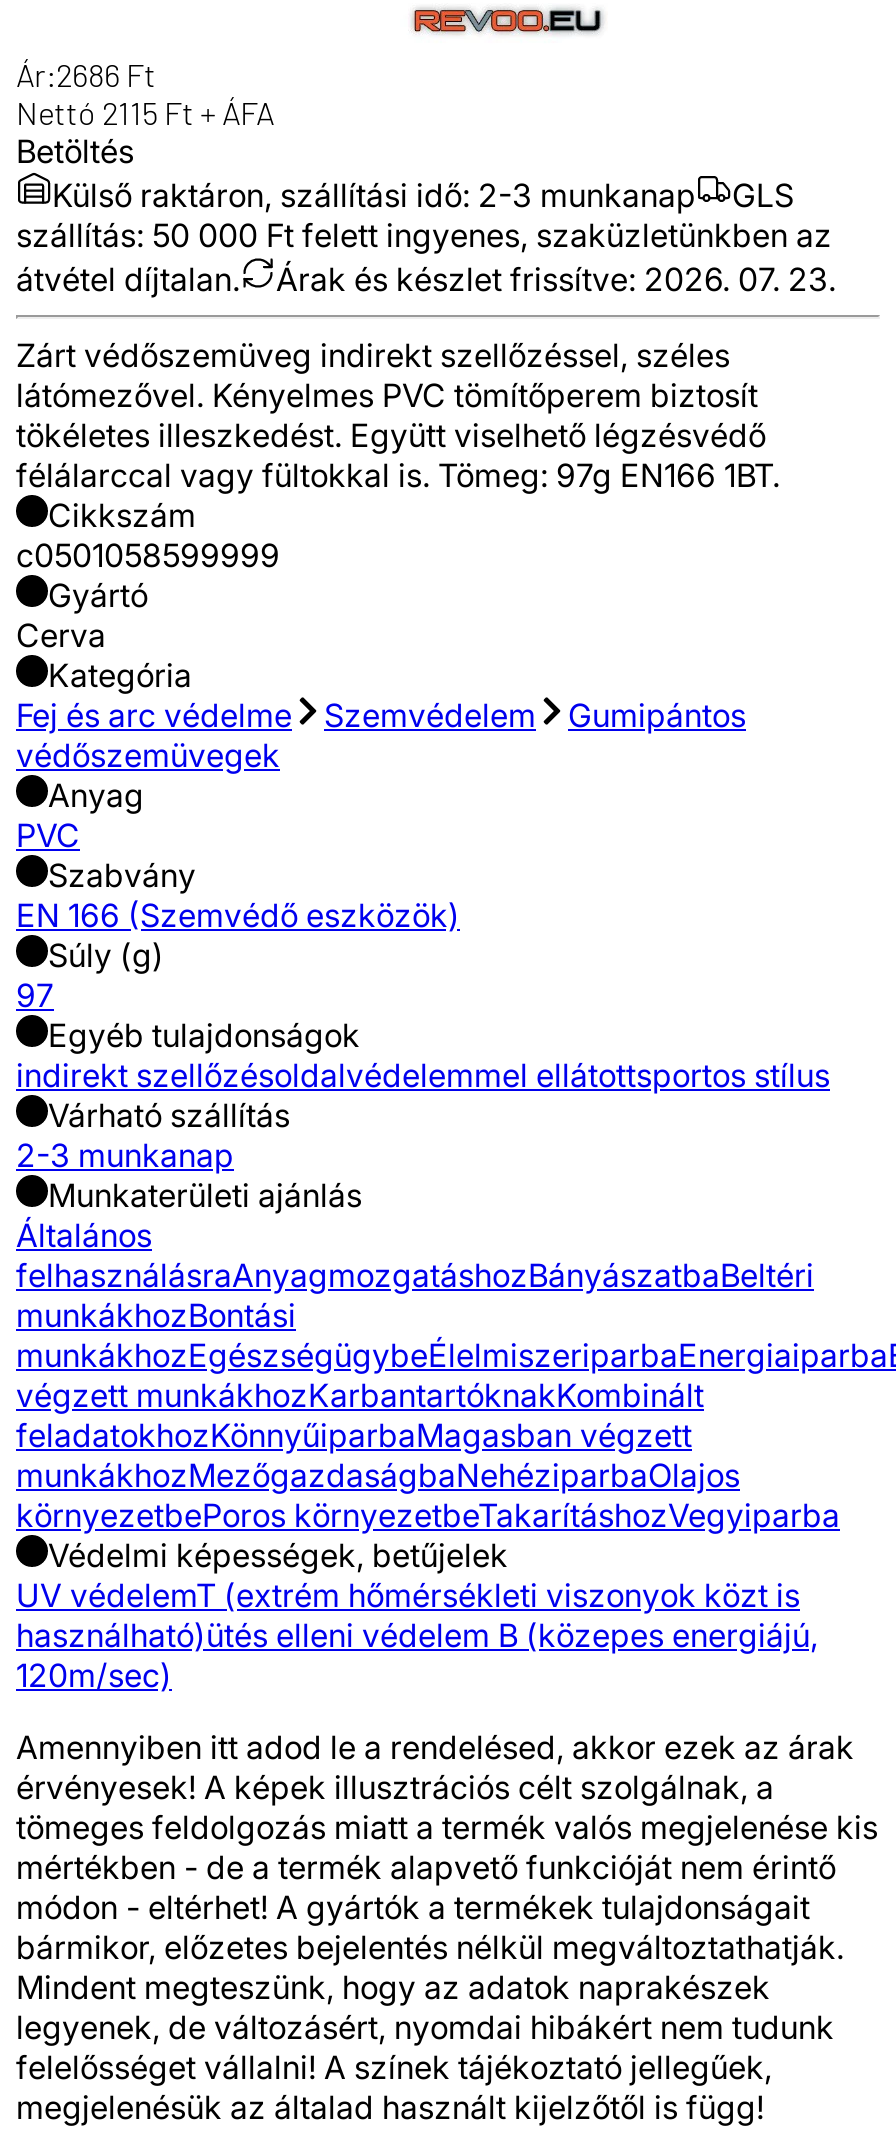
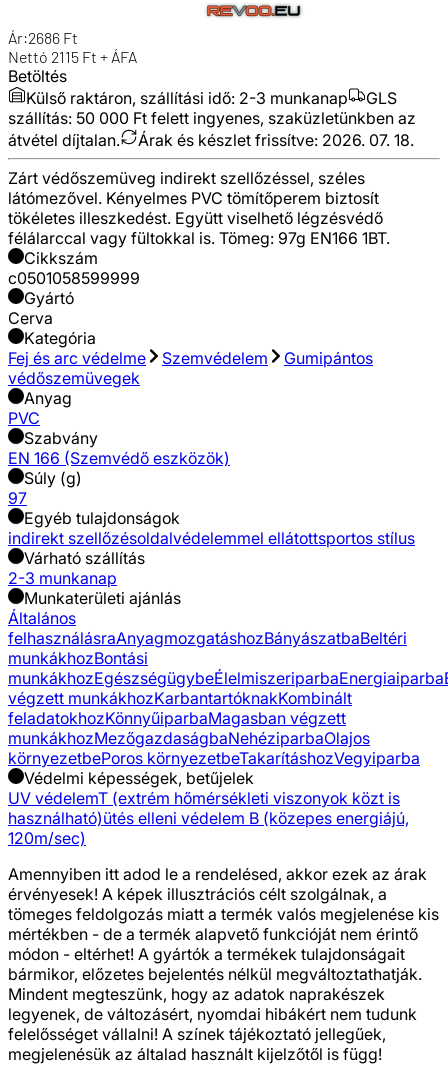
- Árak és készlet frissítve: 2026. 07. 23.
+ Árak és készlet frissítve: 2026. 07. 18.
